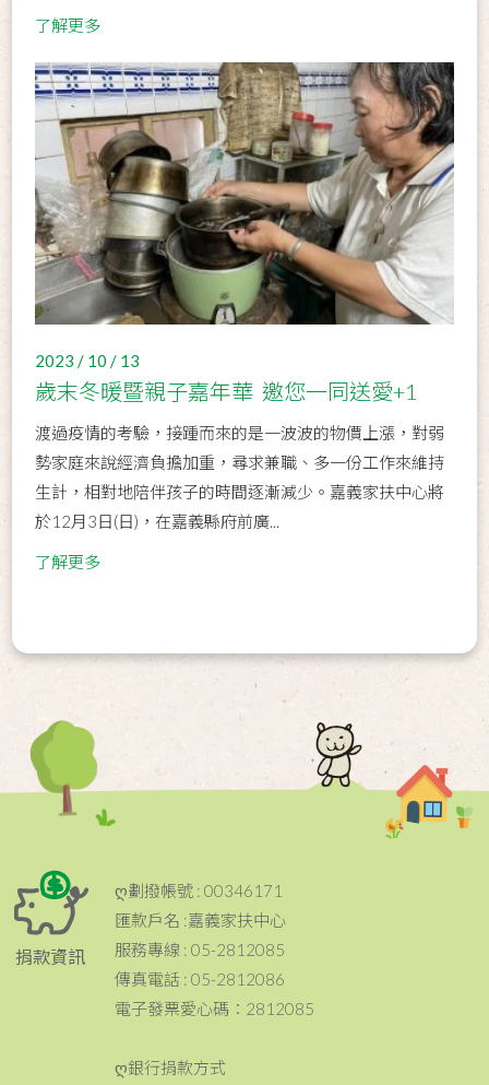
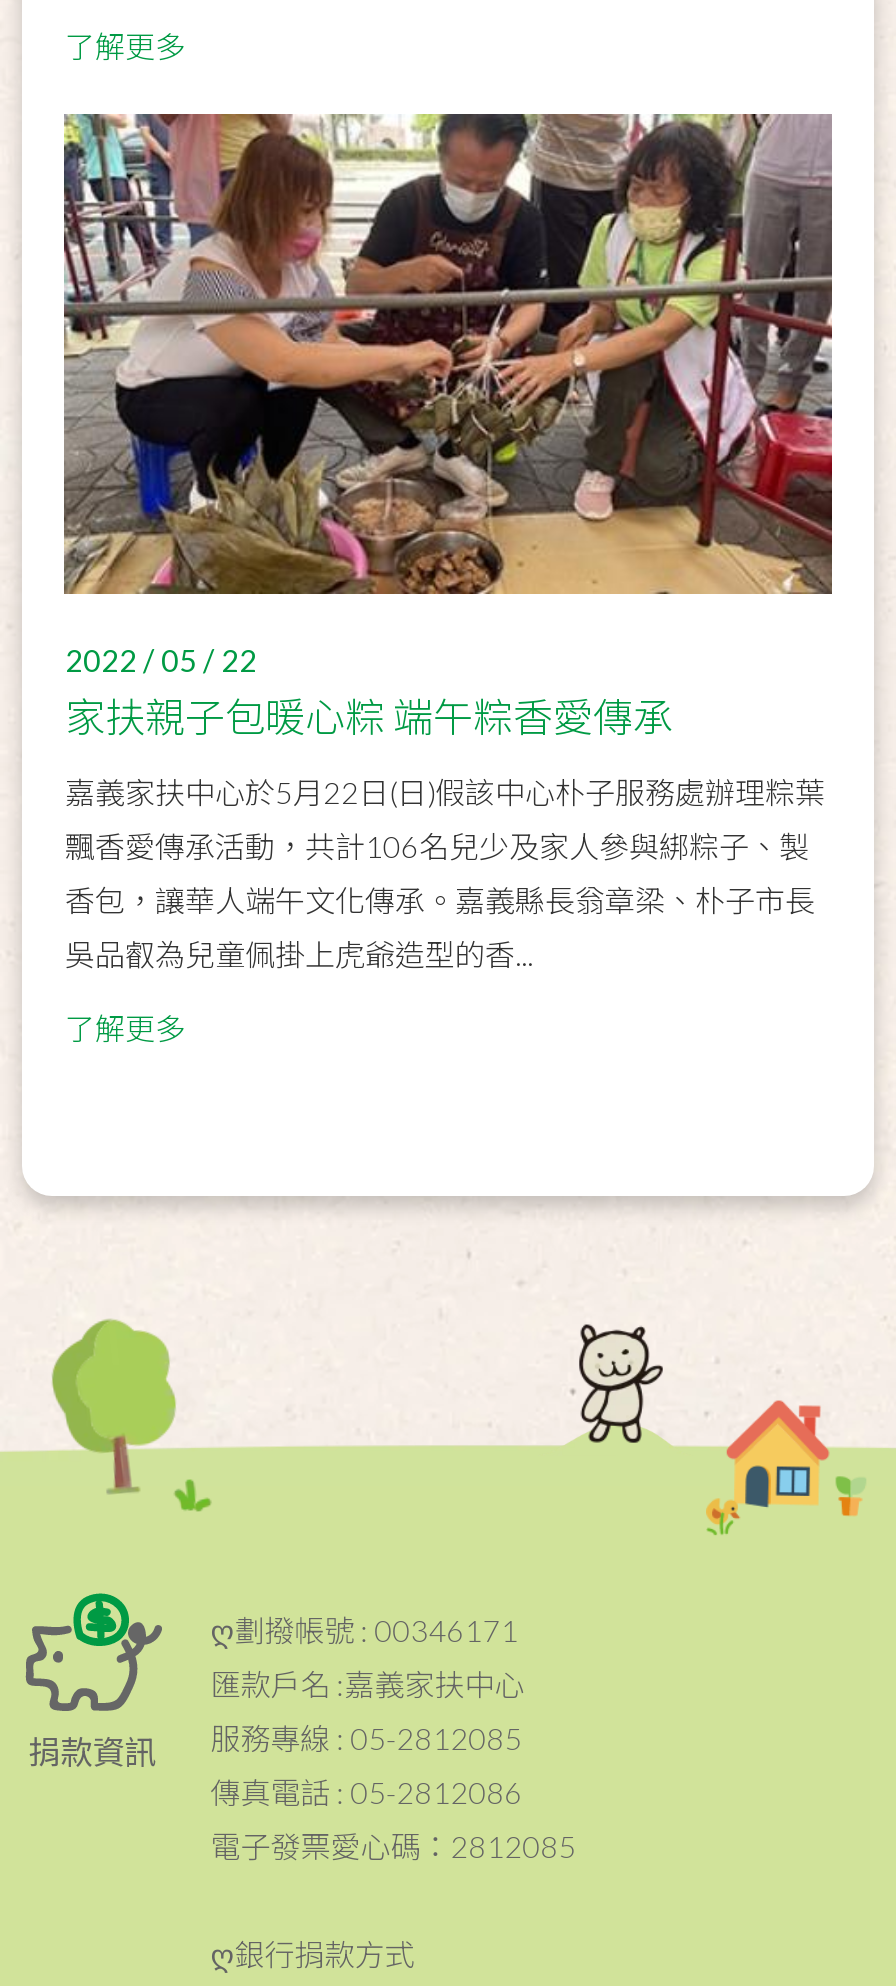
- [image]
- 2023 / 10 / 13
- 歲末冬暖暨親子嘉年華 邀您一同送愛+1
+ [image]
+ 2022 / 05 / 22
+ 家扶親子包暖心粽 端午粽香愛傳承

- 渡過疫情的考驗，接踵而來的是一波波的物價上漲，對弱
+ 嘉義家扶中心於5月22日(日)假該中心朴子服務處辦理粽葉

- 勢家庭來說經濟負擔加重，尋求兼職、多一份工作來維持
+ 飄香愛傳承活動，共計106名兒少及家人參與綁粽子、製

- 生計，相對地陪伴孩子的時間逐漸減少。嘉義家扶中心將
+ 香包，讓華人端午文化傳承。嘉義縣長翁章梁、朴子市長

- 於12月3日(日)，在嘉義縣府前廣...
+ 吳品叡為兒童佩掛上虎爺造型的香...
